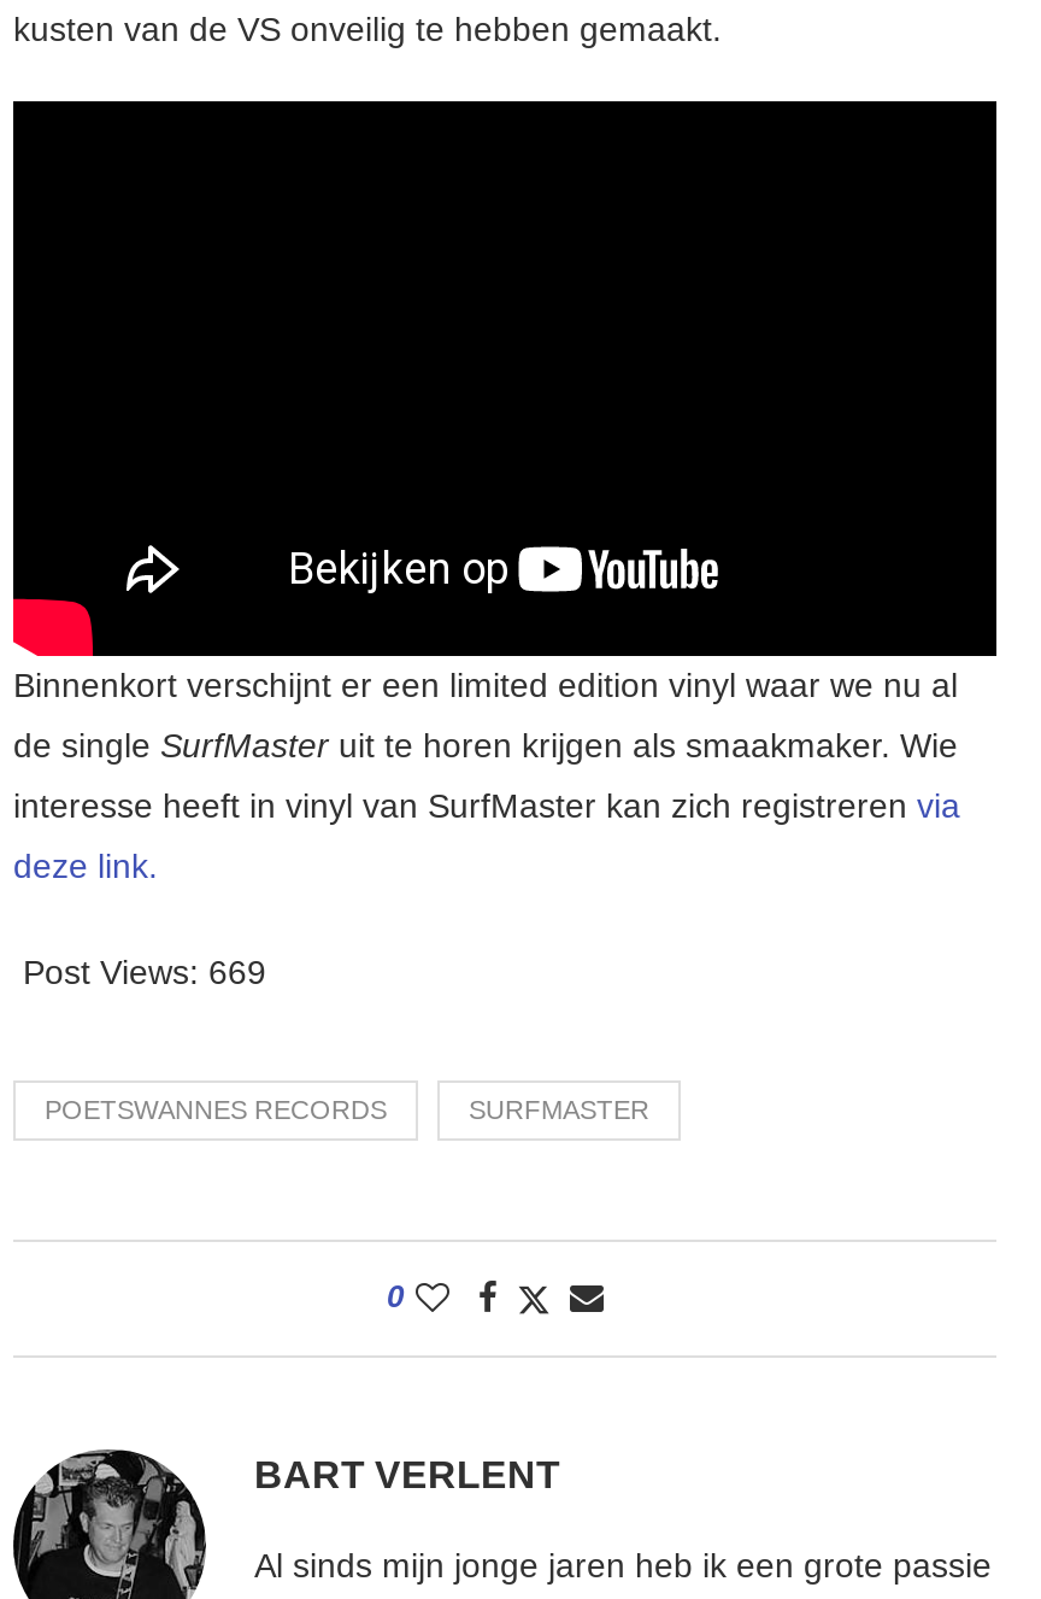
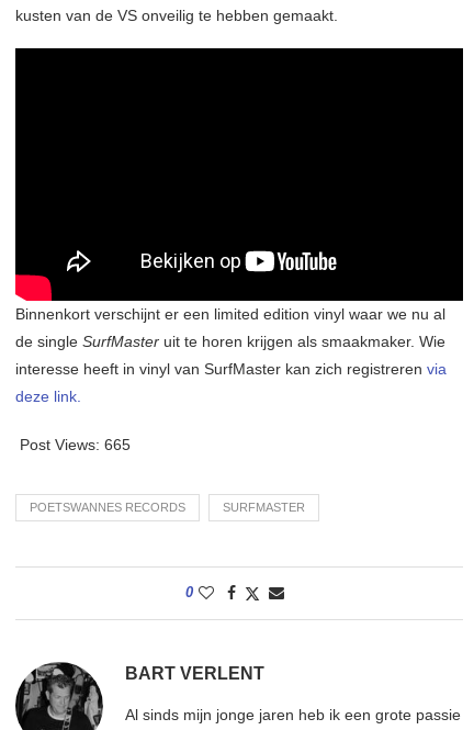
- Post Views: 669
+ Post Views: 665
